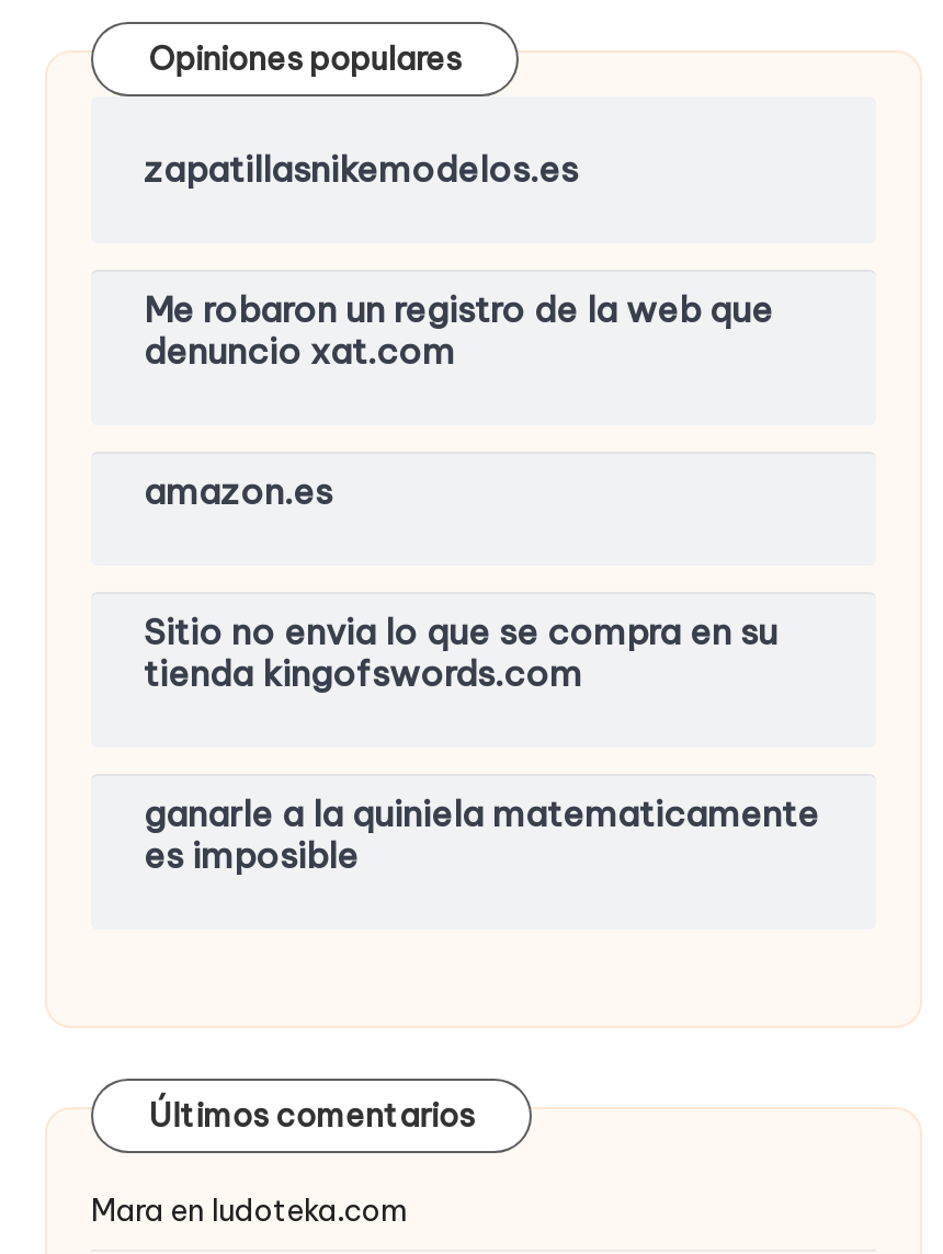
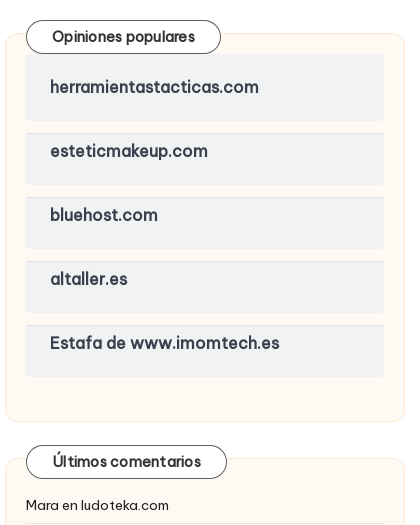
- zapatillasnikemodelos.es
+ herramientastacticas.com

- Me robaron un registro de la web que
- denuncio xat.com
+ esteticmakeup.com

- amazon.es
+ bluehost.com

- Sitio no envia lo que se compra en su
- tienda kingofswords.com
+ altaller.es

- ganarle a la quiniela matematicamente
- es imposible
+ Estafa de www.imomtech.es
